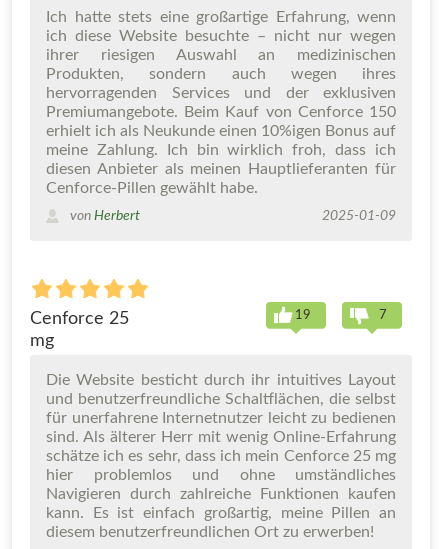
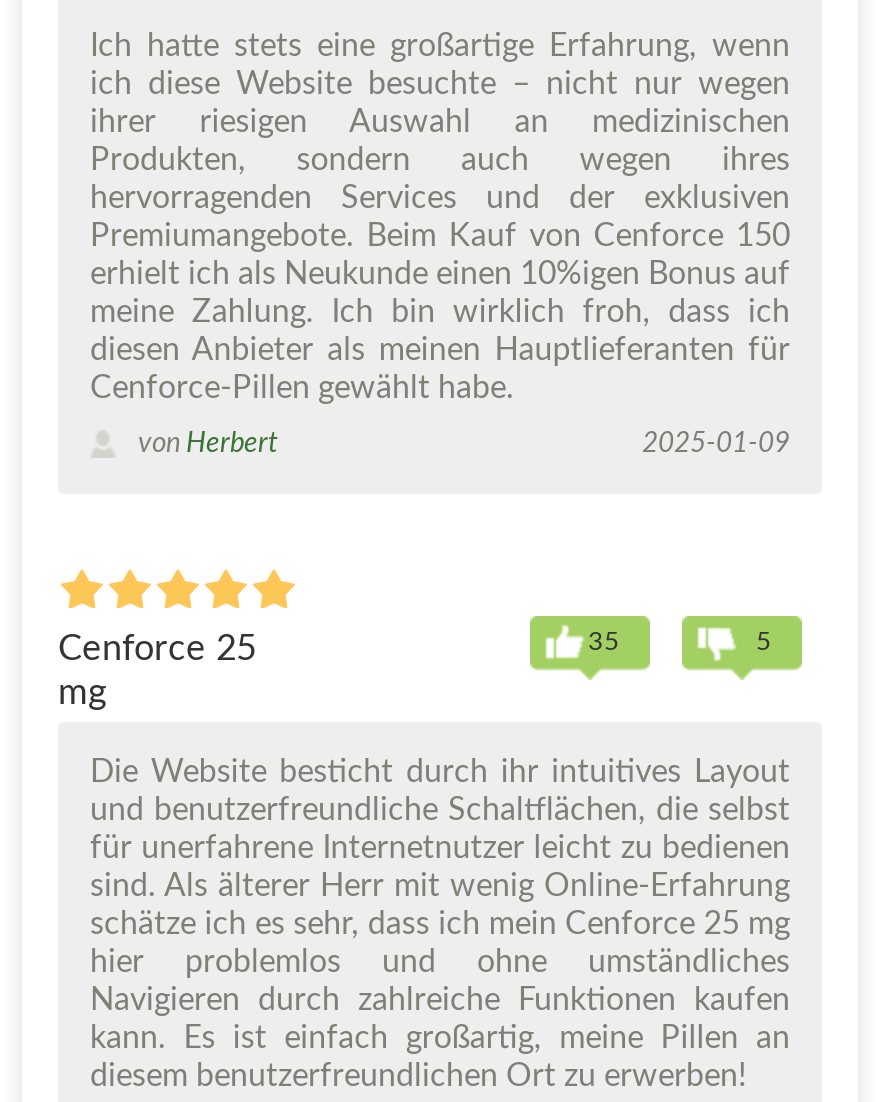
- 19
+ 35

- 7
+ 5
